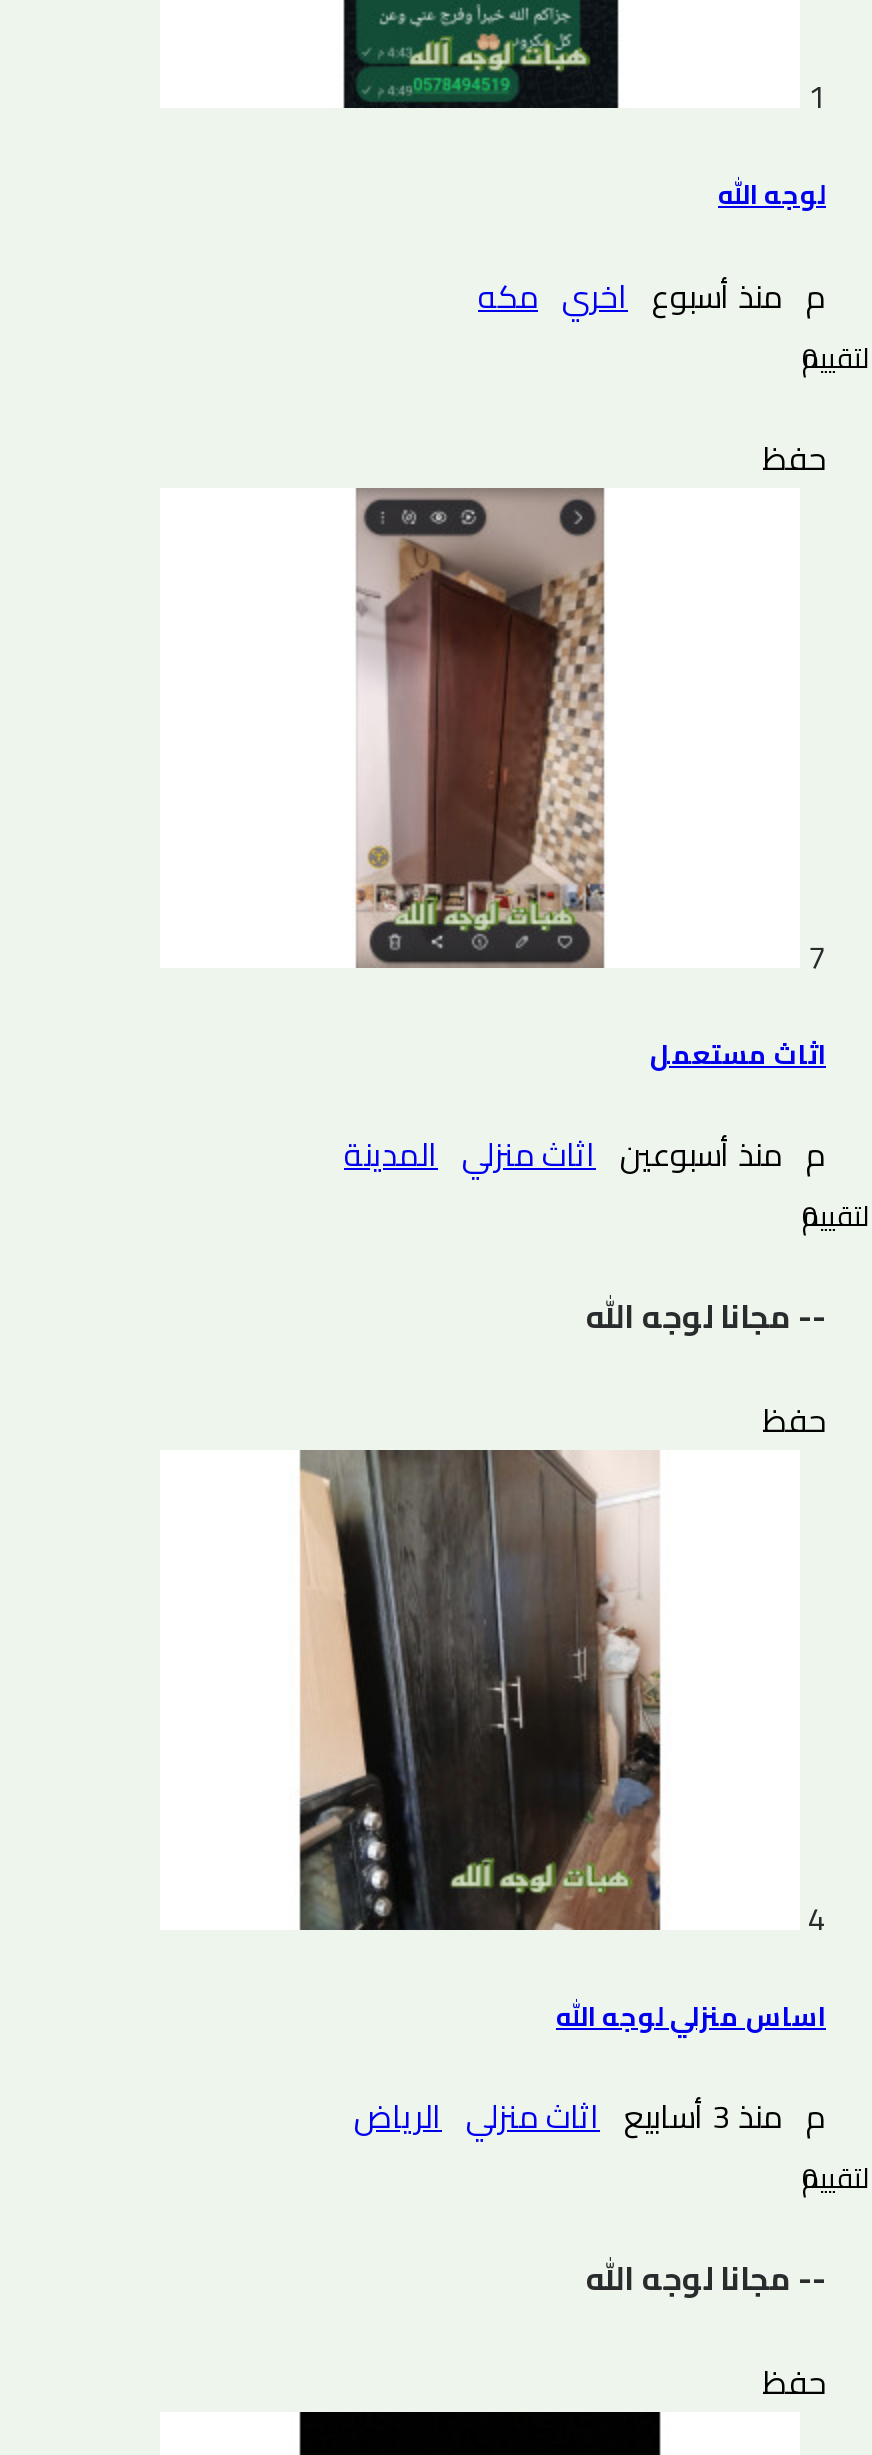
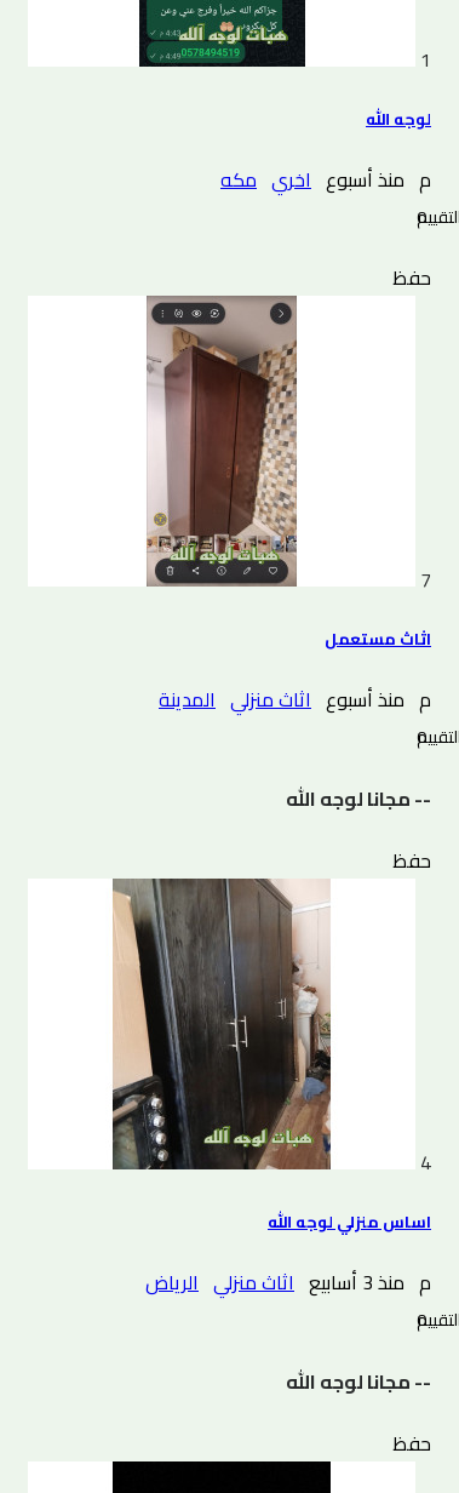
- م منذ أسبوعين اثاث منزلي المدينة
+ م منذ أسبوع اثاث منزلي المدينة
